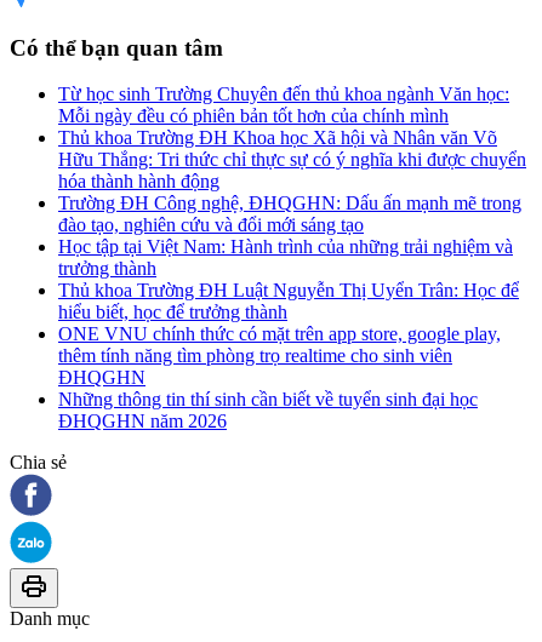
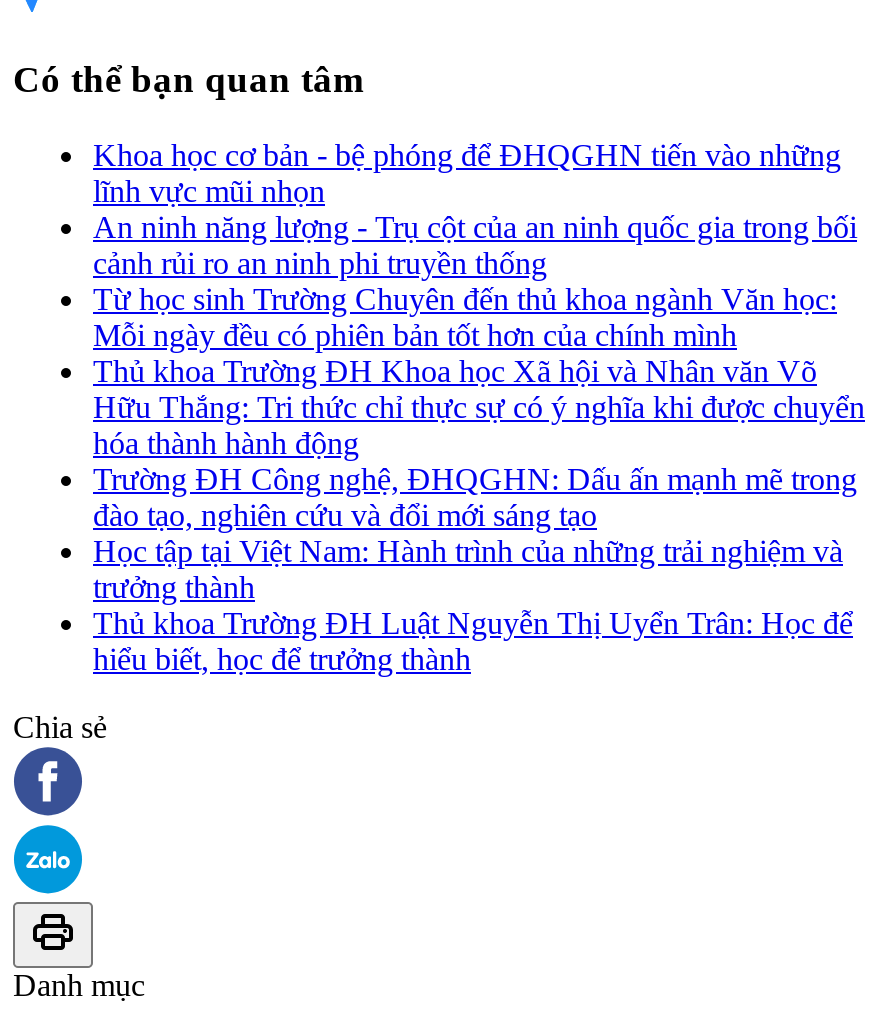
+ Khoa học cơ bản - bệ phóng để ĐHQGHN tiến vào những
+ lĩnh vực mũi nhọn
+ An ninh năng lượng - Trụ cột của an ninh quốc gia trong bối
+ cảnh rủi ro an ninh phi truyền thống

moved down: Từ học sinh Trường Chuyên đến thủ khoa ngành Văn học: | Mỗi ngày đều có phiên bản tốt hơn của chính mình | Thủ khoa Trường ĐH Khoa học Xã hội và Nhân văn Võ | ... | Thủ khoa Trường ĐH Luật Nguyễn Thị Uyển Trân: Học để | hiểu biết, học để trưởng thành

- ONE VNU chính thức có mặt trên app store, google play,
- thêm tính năng tìm phòng trọ realtime cho sinh viên
- ĐHQGHN
- Những thông tin thí sinh cần biết về tuyển sinh đại học
- ĐHQGHN năm 2026
